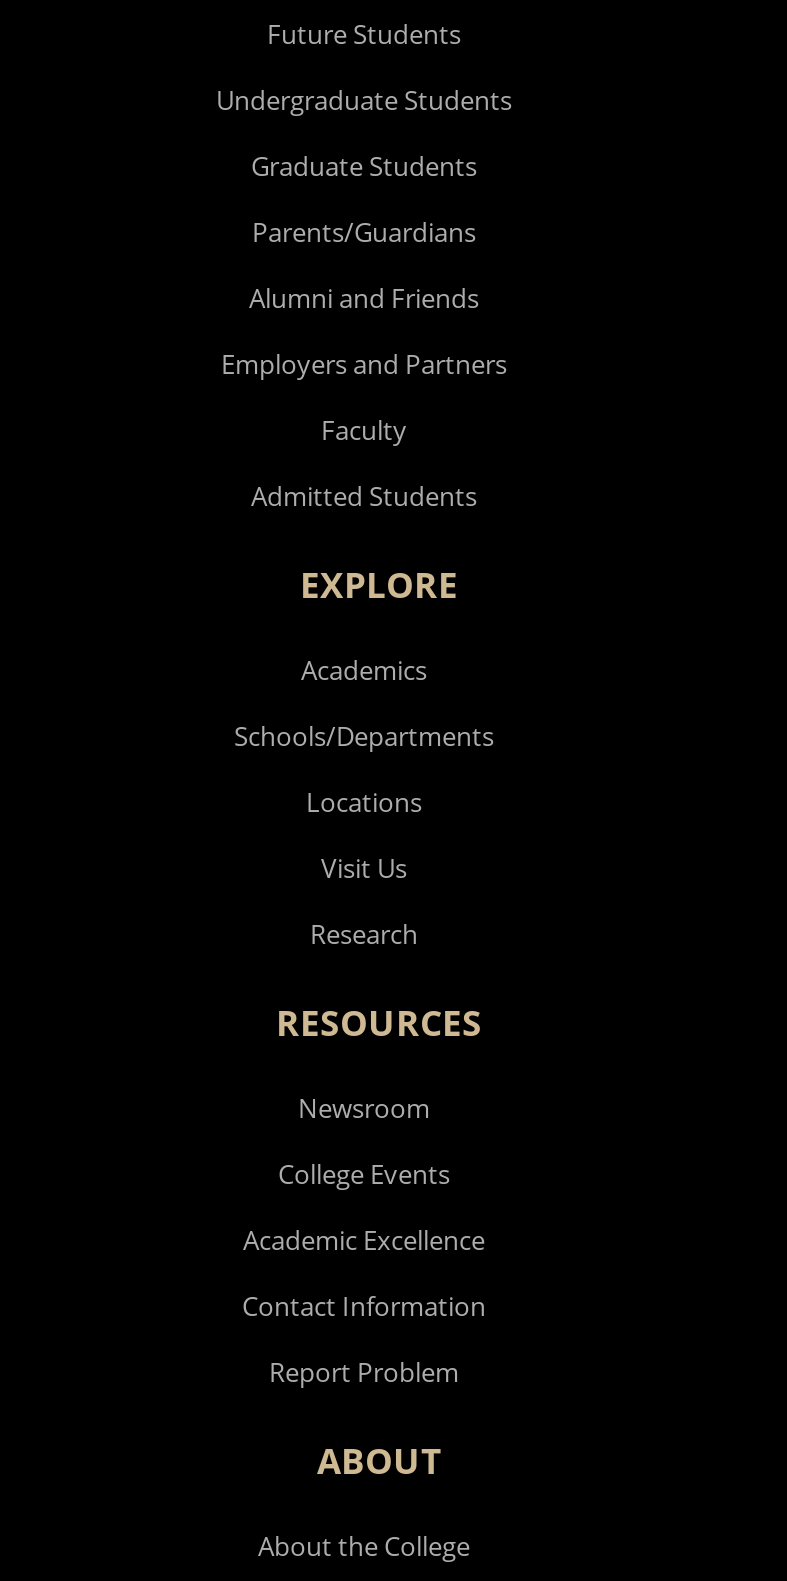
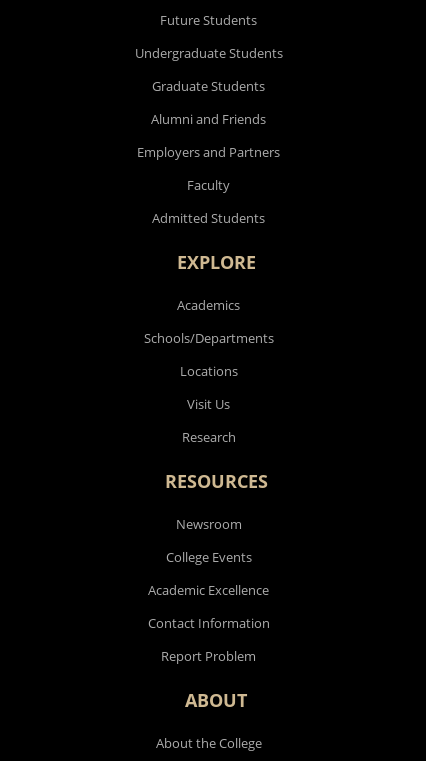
- Parents/Guardians
